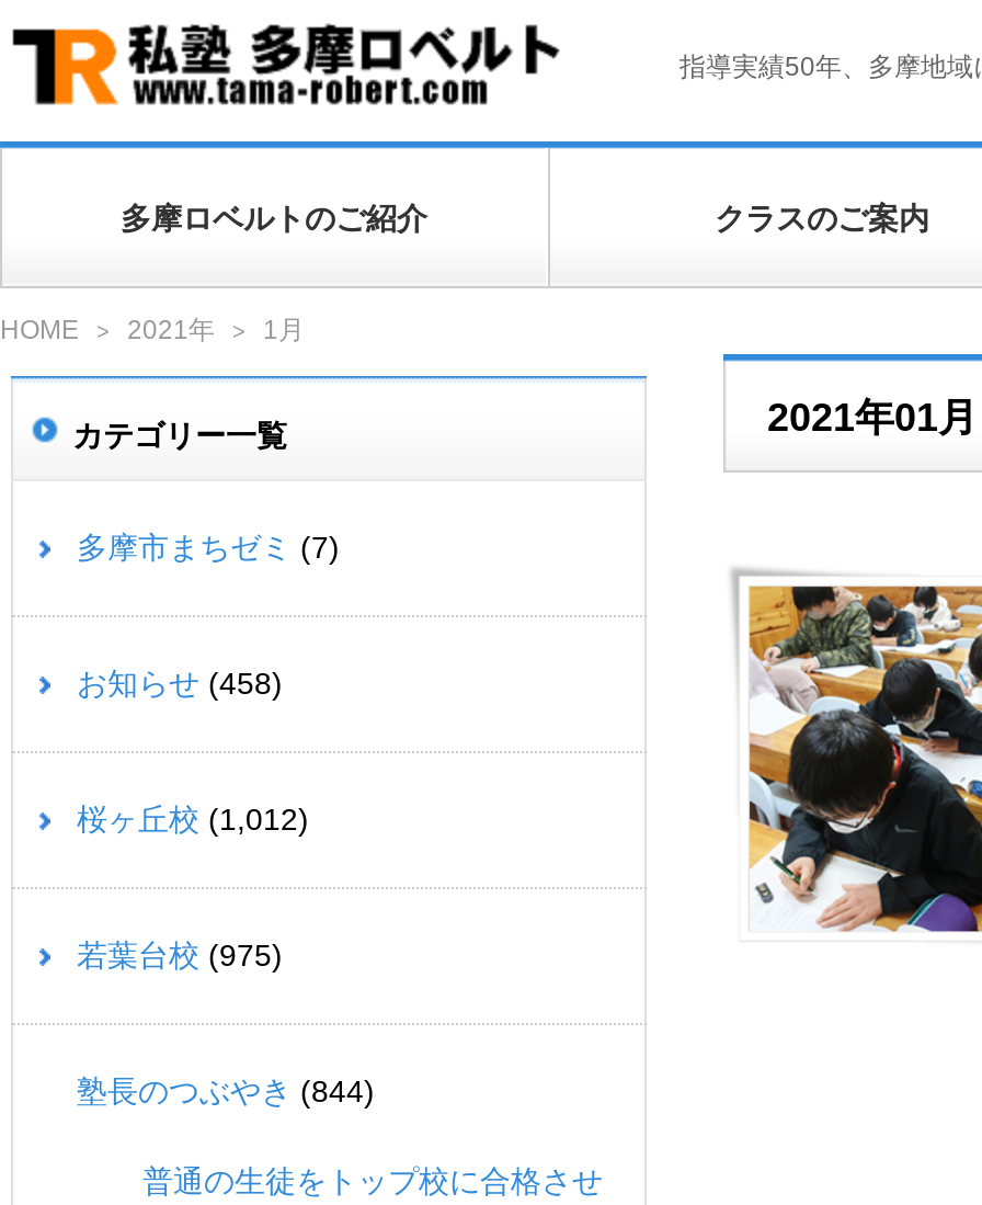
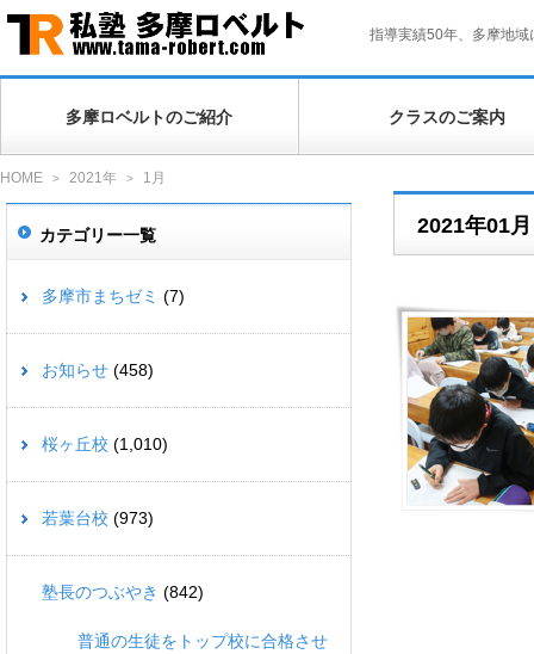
- 桜ヶ丘校(1,012)
+ 桜ヶ丘校(1,010)

- 若葉台校(975)
+ 若葉台校(973)

- 塾長のつぶやき(844)
+ 塾長のつぶやき(842)
